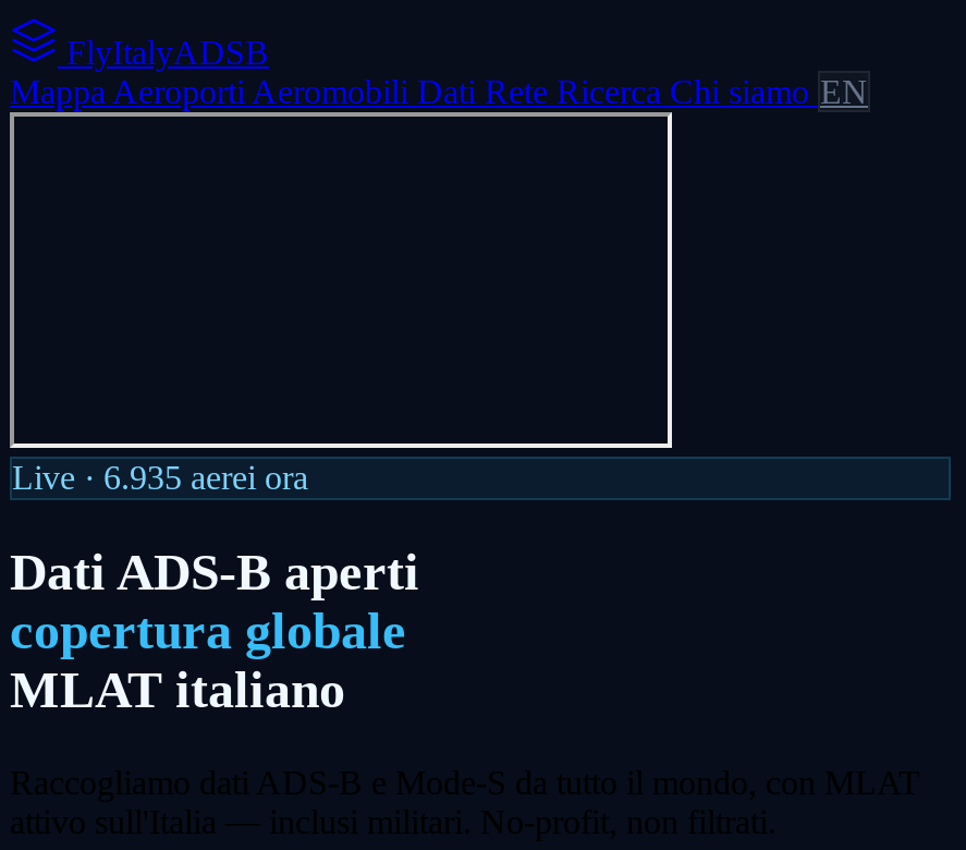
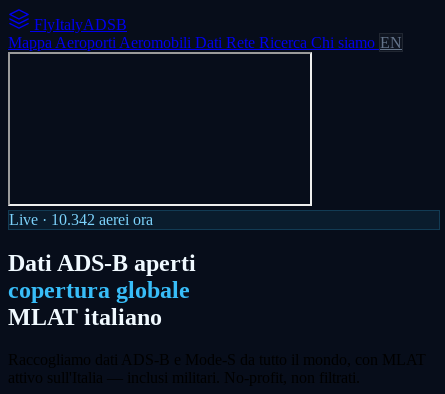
- Live · 6.935 aerei ora
+ Live · 10.342 aerei ora
